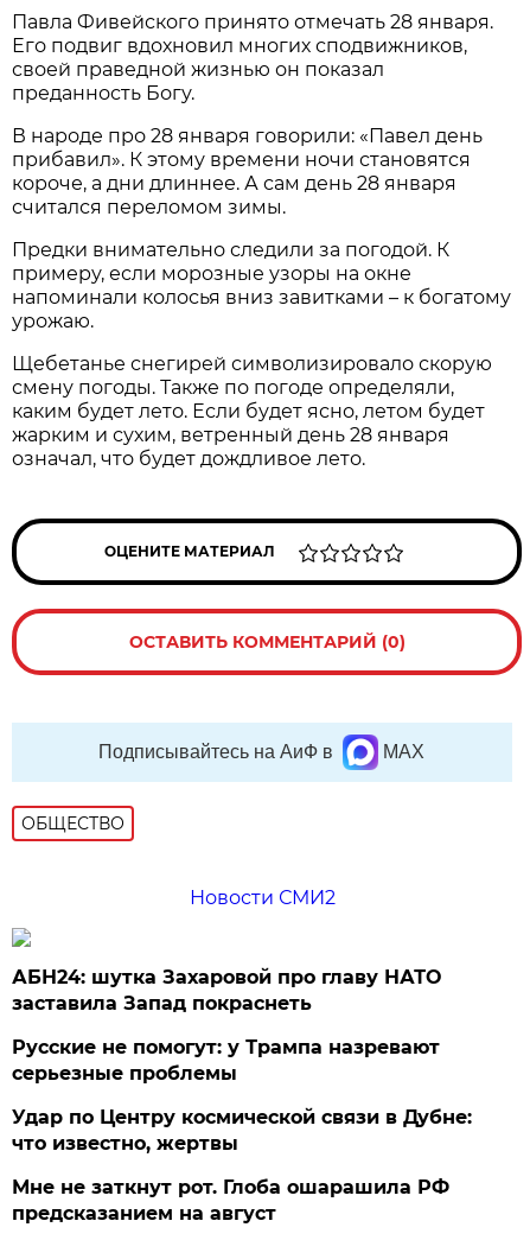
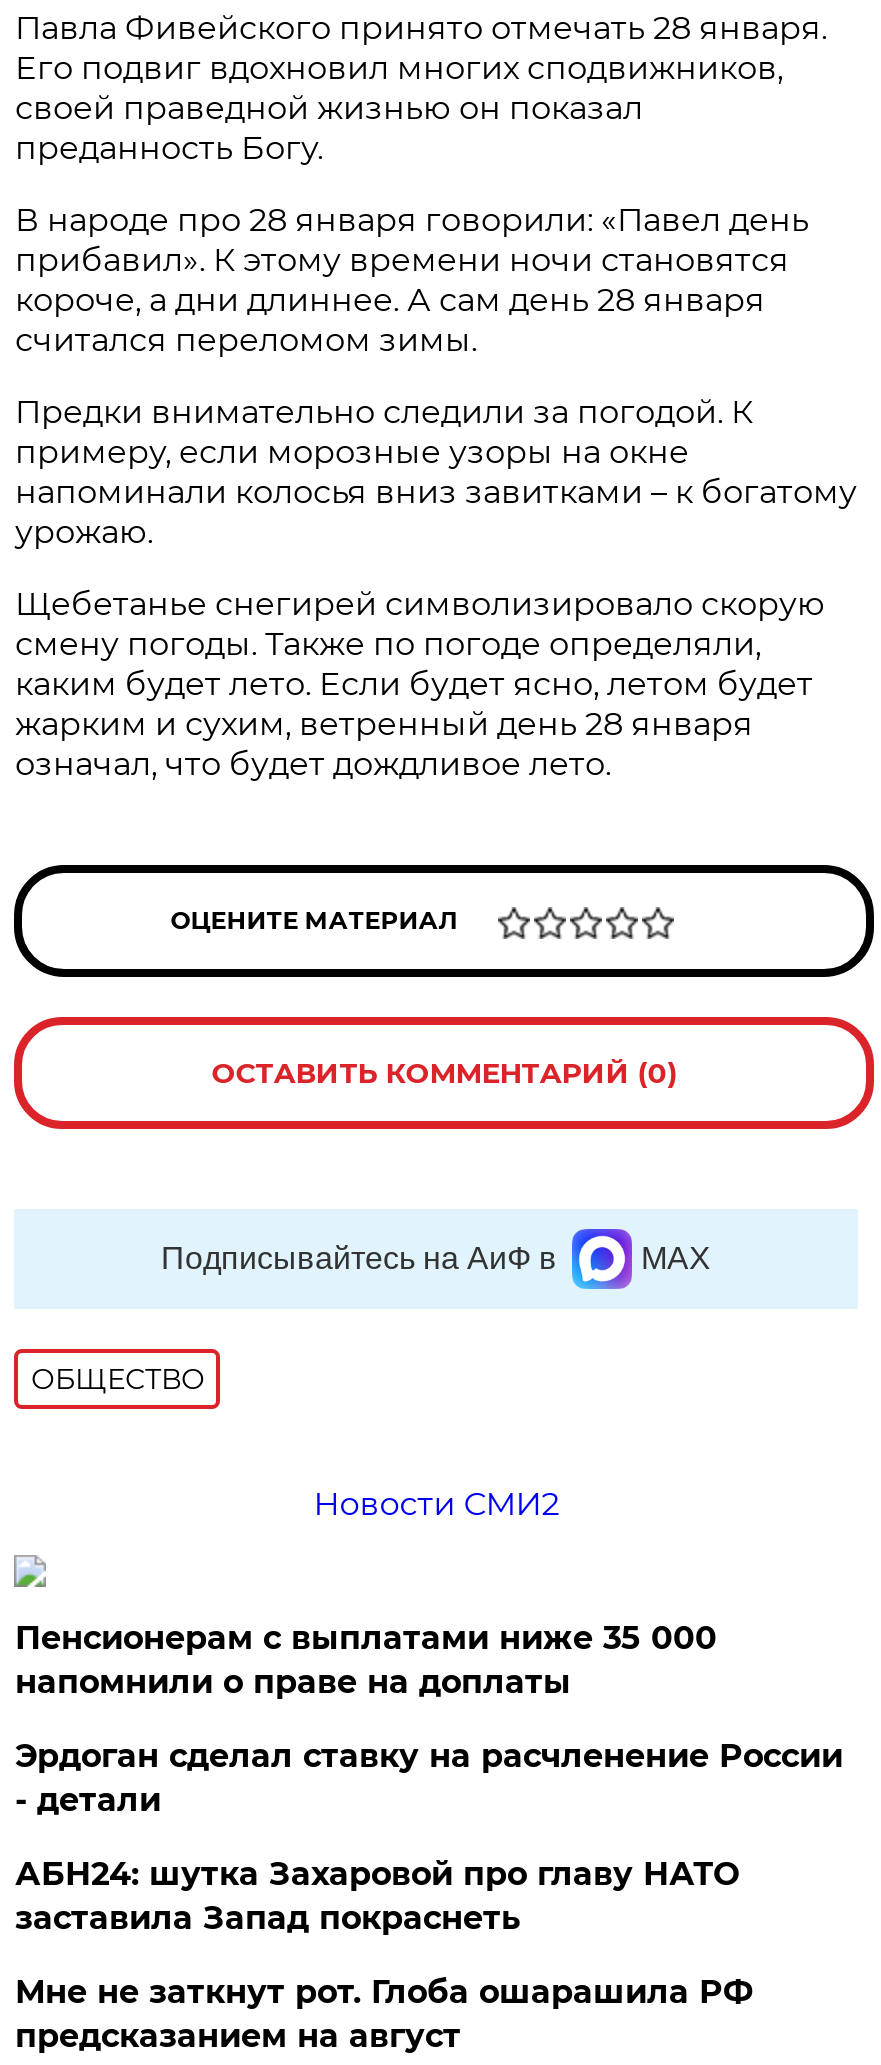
+ Пенсионерам с выплатами ниже 35 000
+ напомнили о праве на доплаты
+ Эрдоган сделал ставку на расчленение России
+ - детали

moved down: АБН24: шутка Захаровой про главу НАТО | заставила Запад покраснеть

- Русские не помогут: у Трампа назревают
- серьезные проблемы
- Удар по Центру космической связи в Дубне:
- что известно, жертвы
